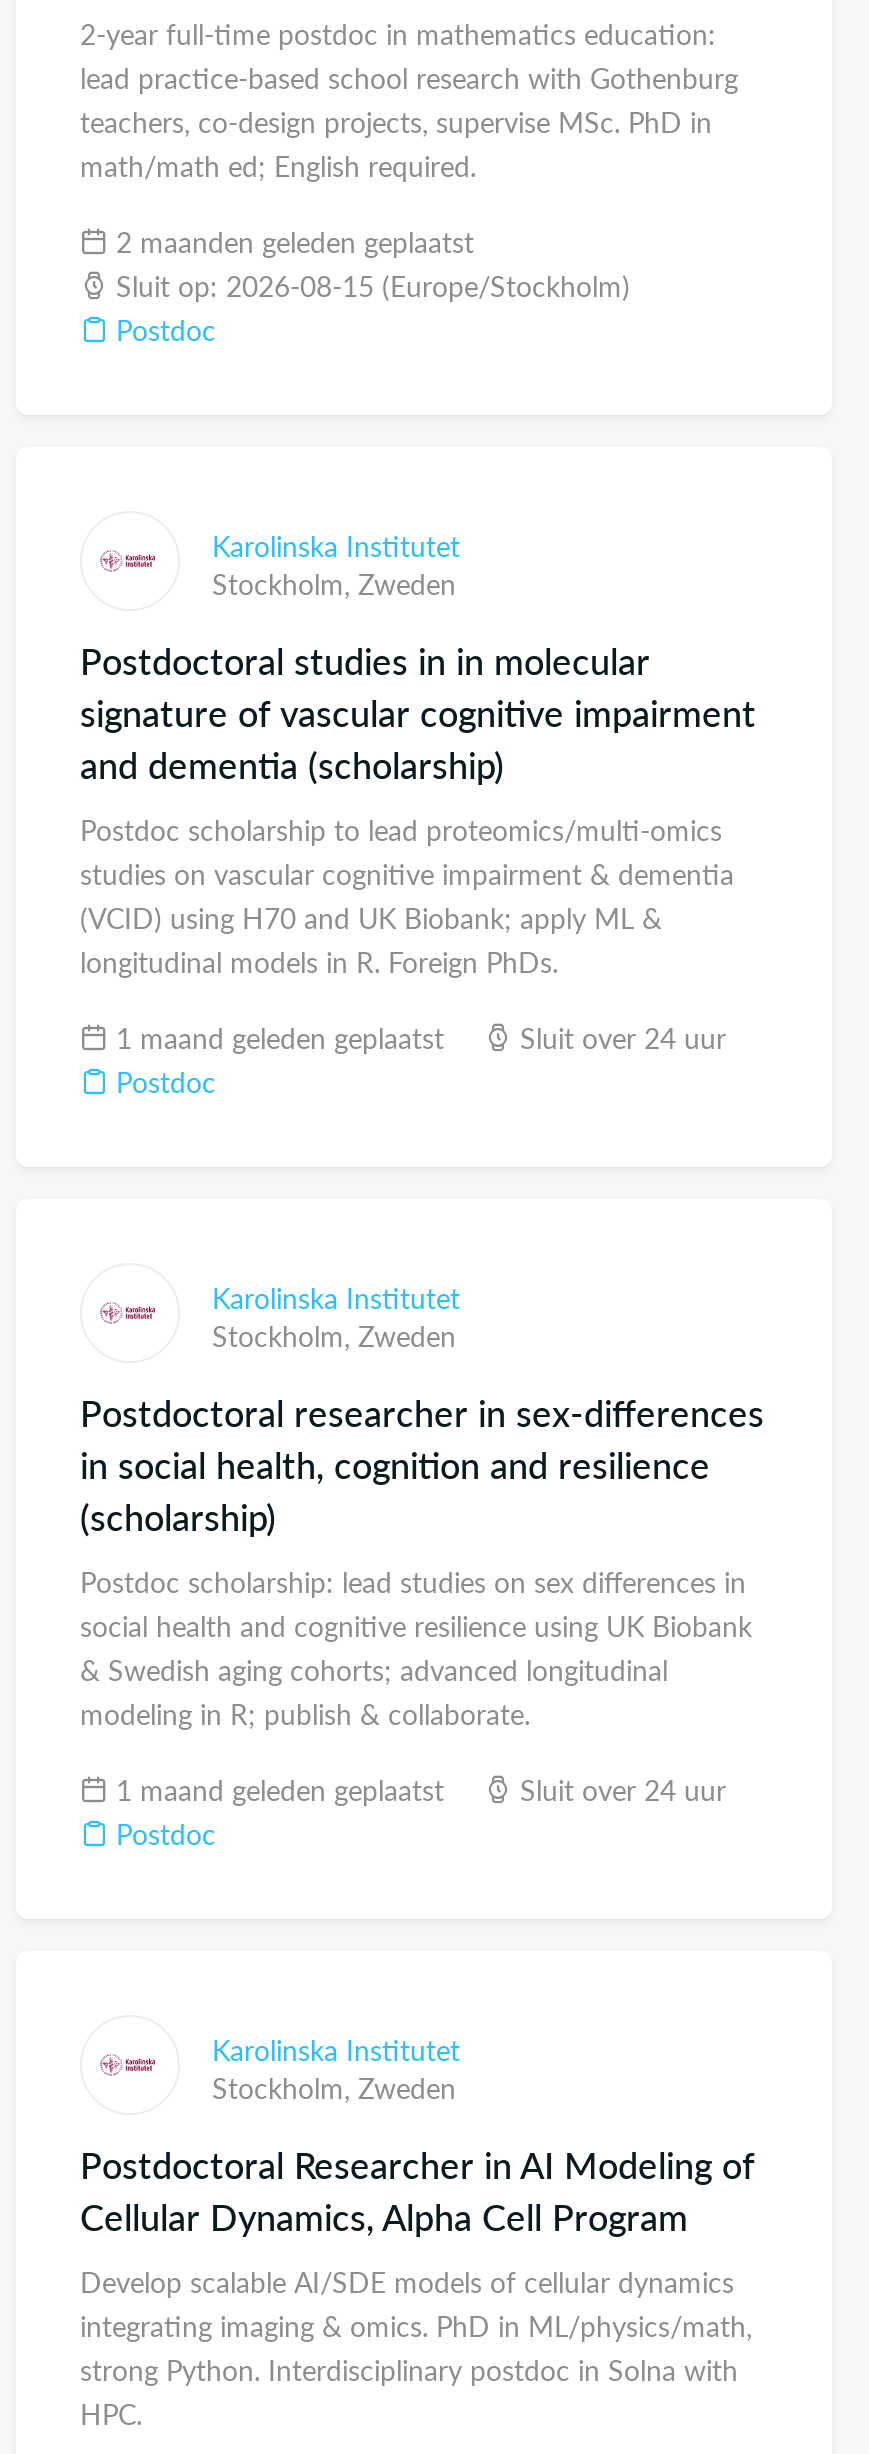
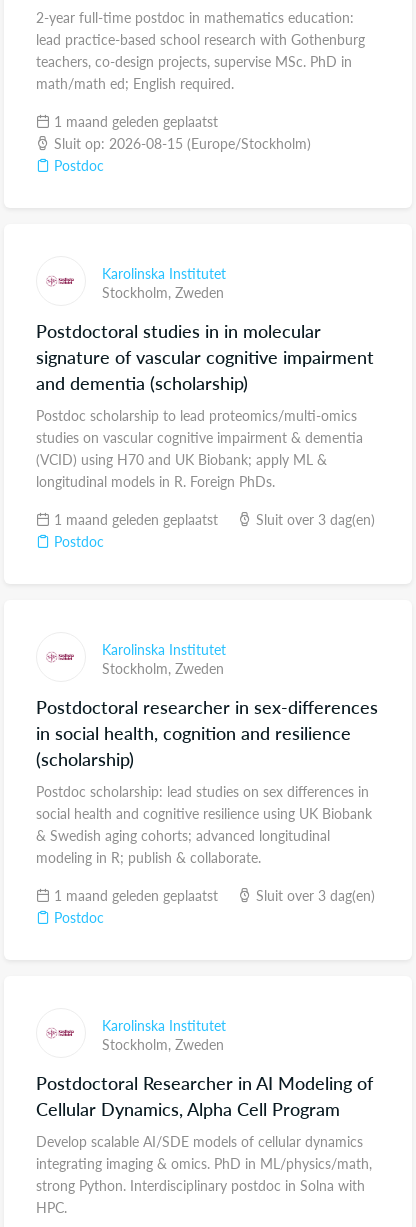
- 2 maanden geleden geplaatst
+ 1 maand geleden geplaatst

- Sluit over 24 uur
+ Sluit over 3 dag(en)

- Sluit over 24 uur
+ Sluit over 3 dag(en)
